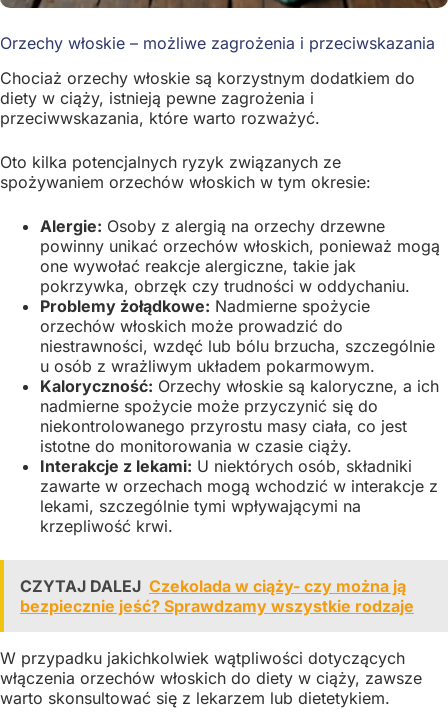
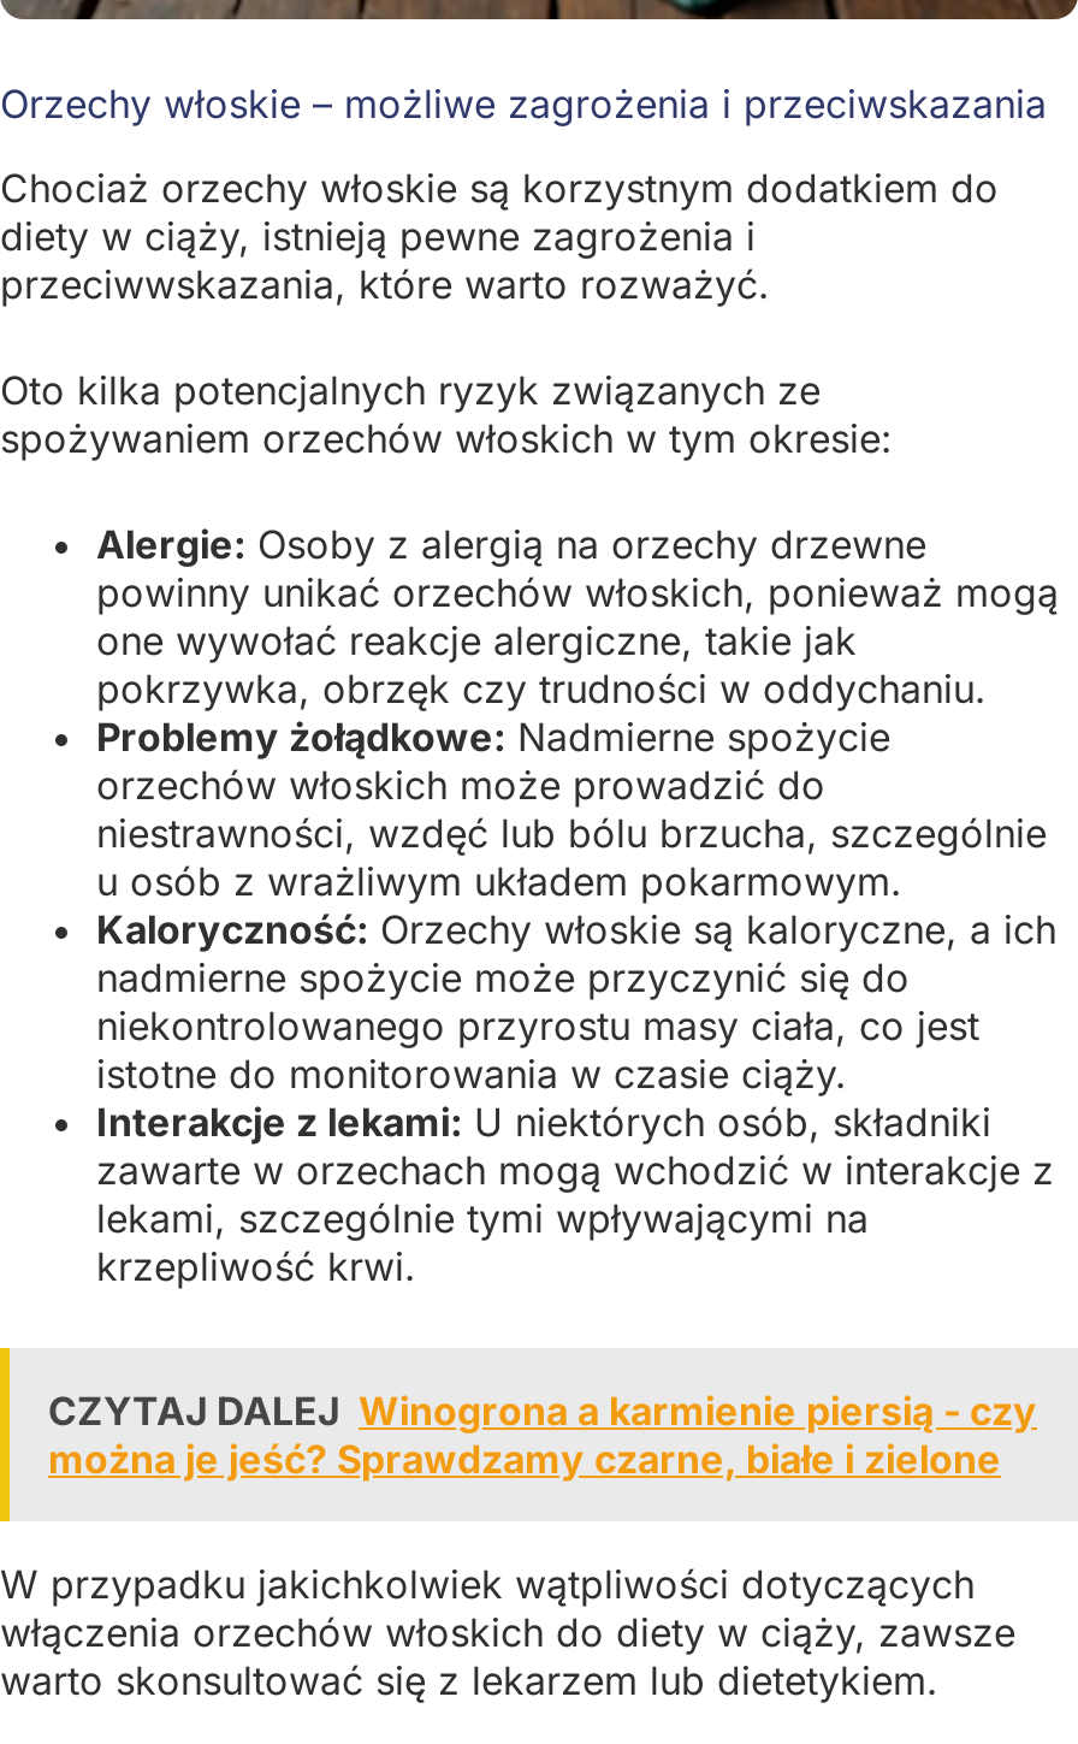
- CZYTAJ DALEJ Czekolada w ciąży- czy można ją
- bezpiecznie jeść? Sprawdzamy wszystkie rodzaje
+ CZYTAJ DALEJ Winogrona a karmienie piersią - czy
+ można je jeść? Sprawdzamy czarne, białe i zielone
